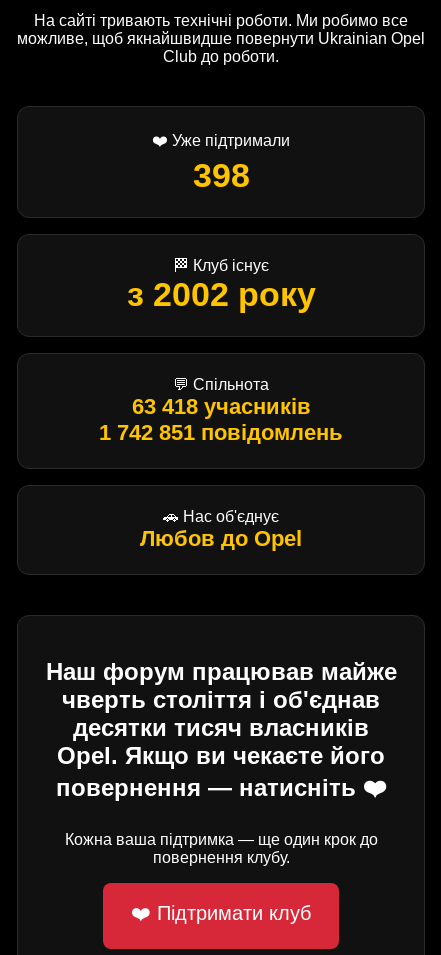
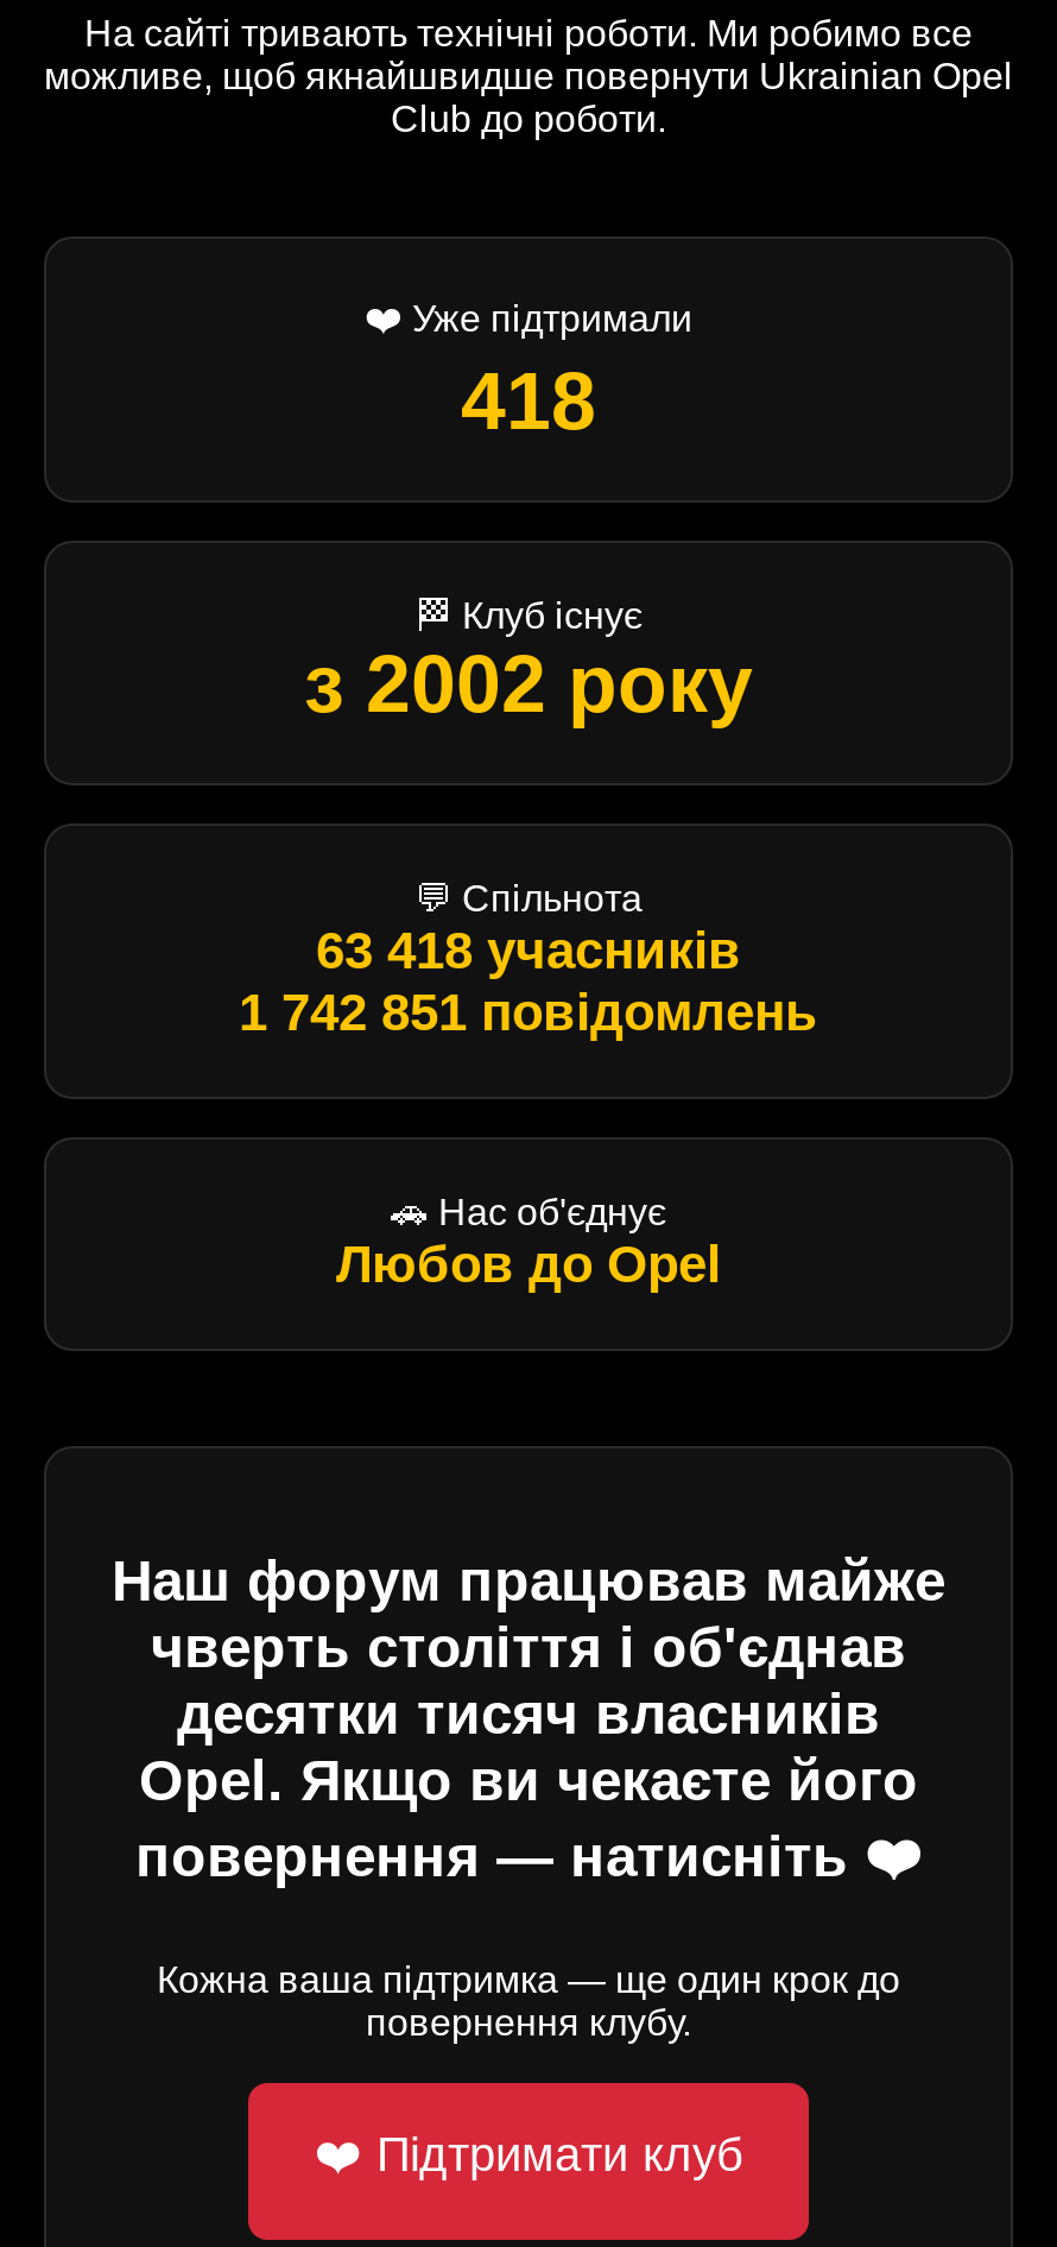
- 398
+ 418
